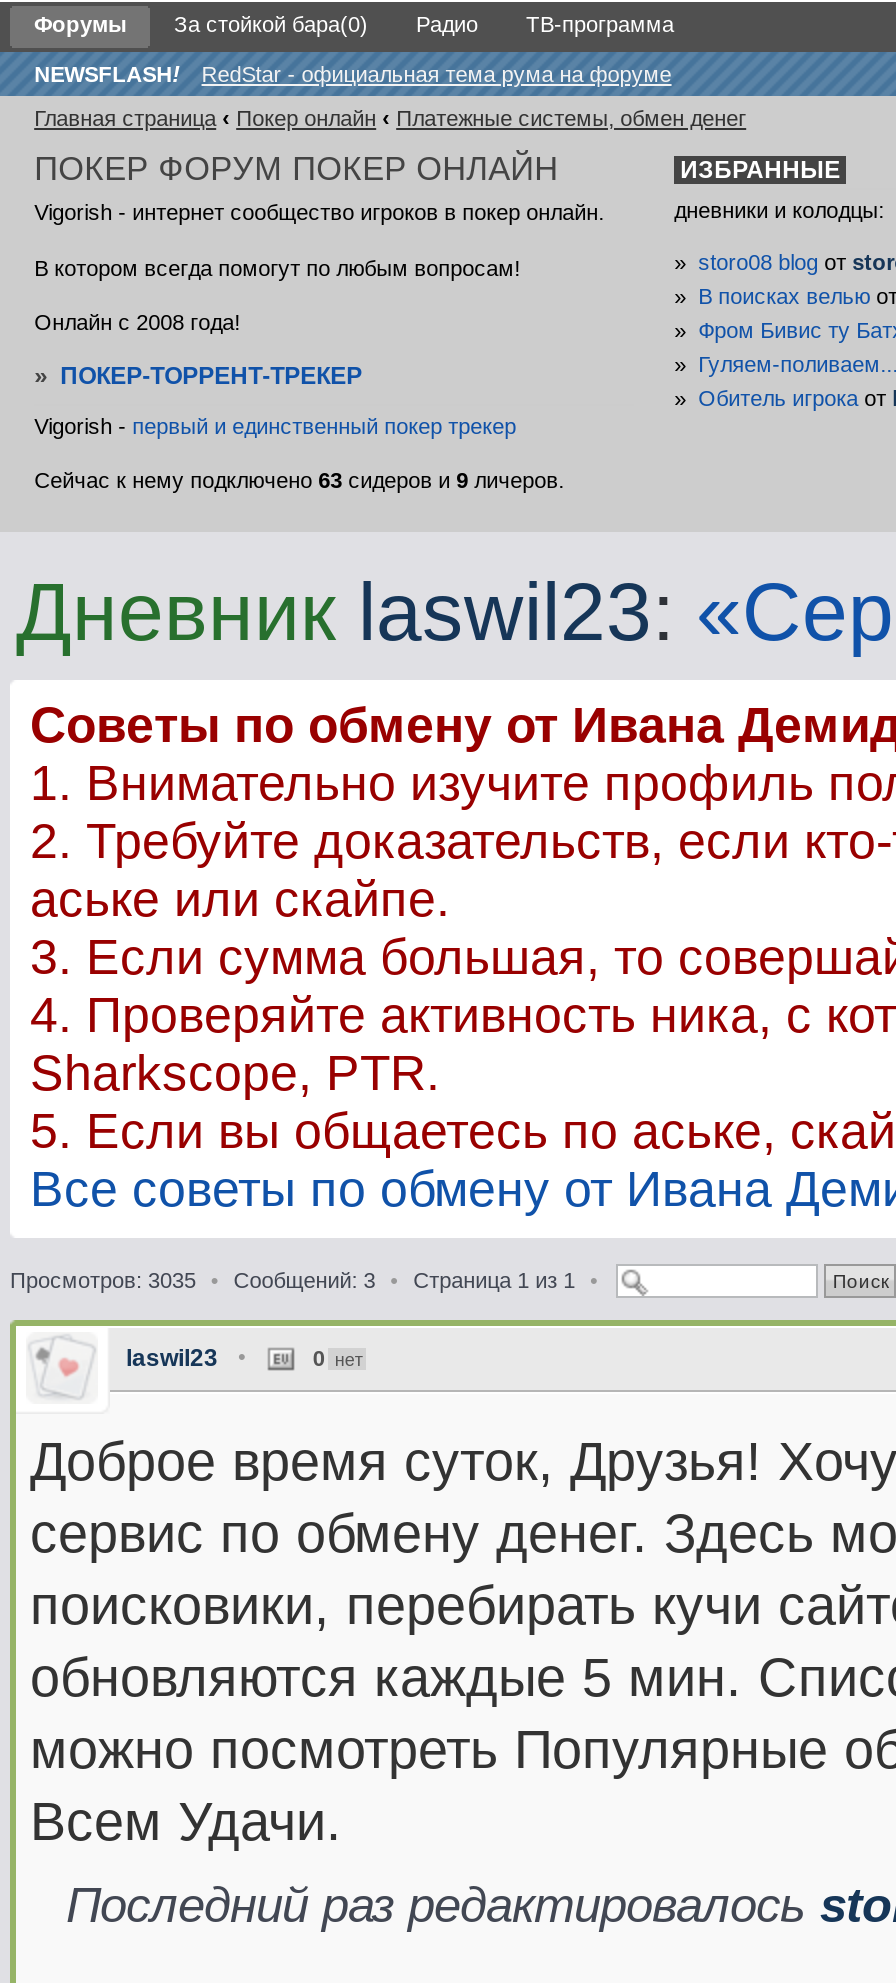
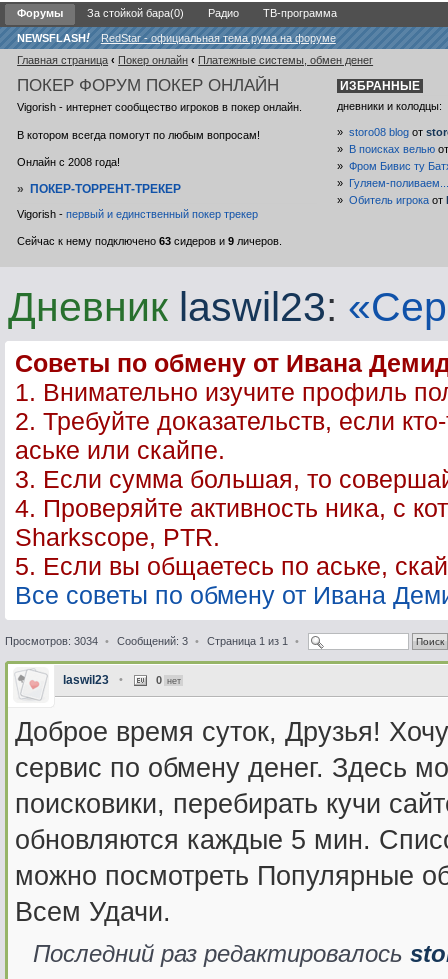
- Просмотров: 3035 • Сообщений: 3 • Страница 1 из 1
+ Просмотров: 3034 • Сообщений: 3 • Страница 1 из 1
